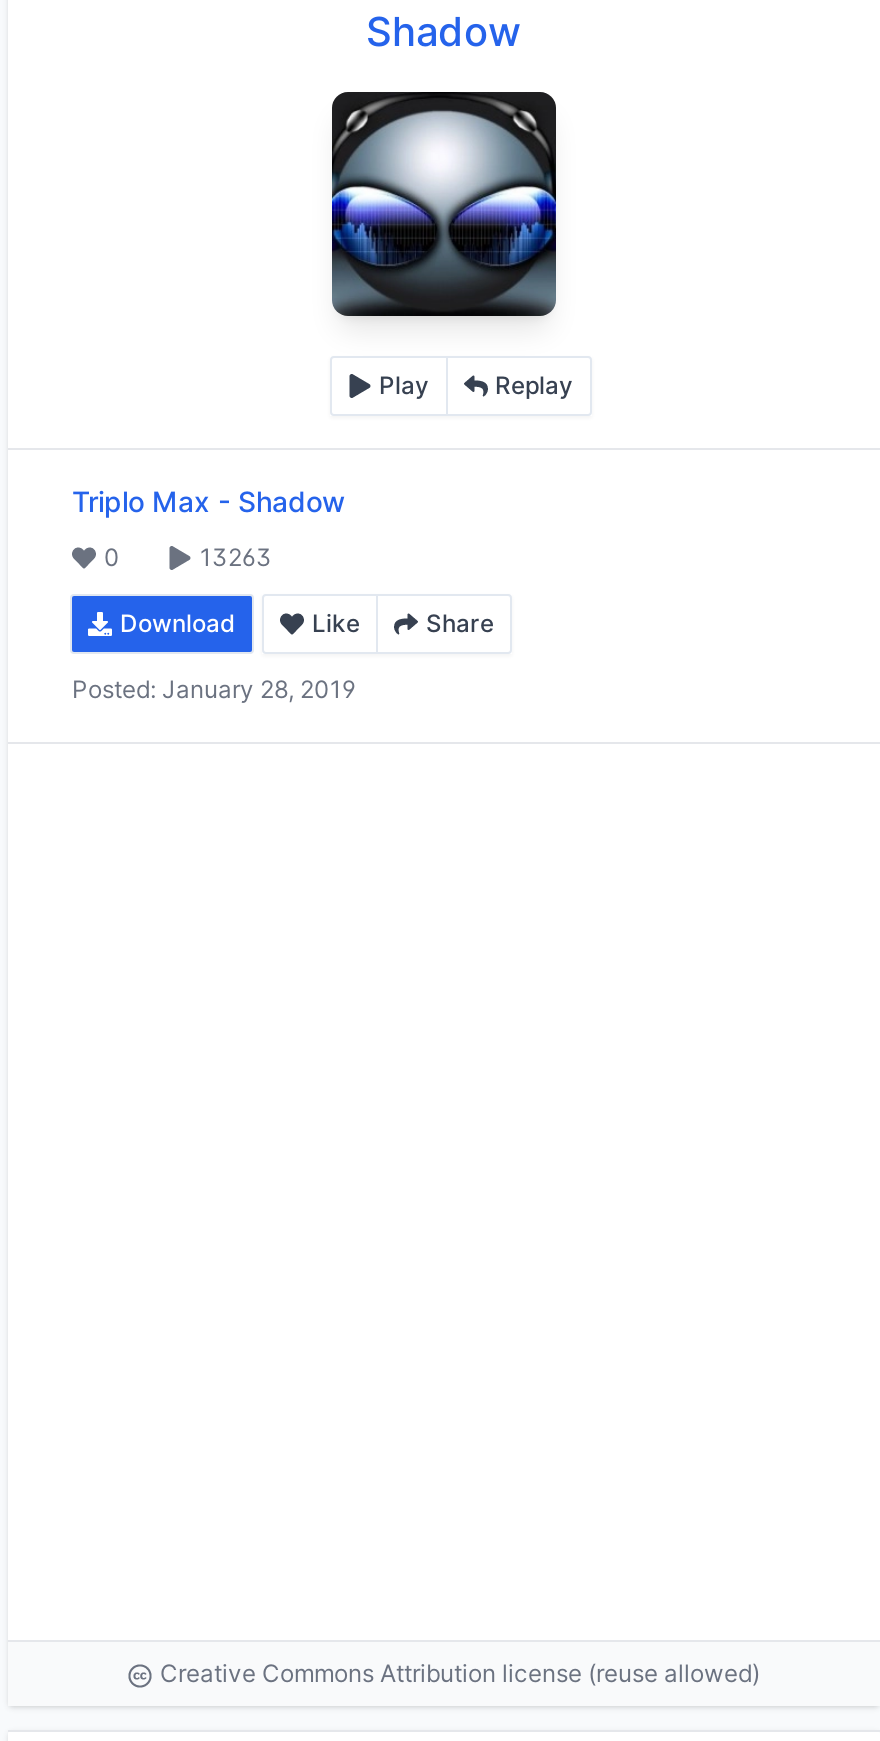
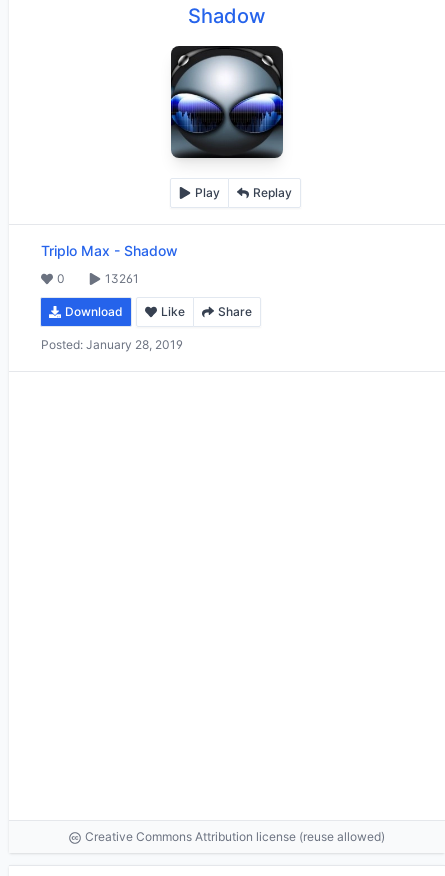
- 13263
+ 13261
